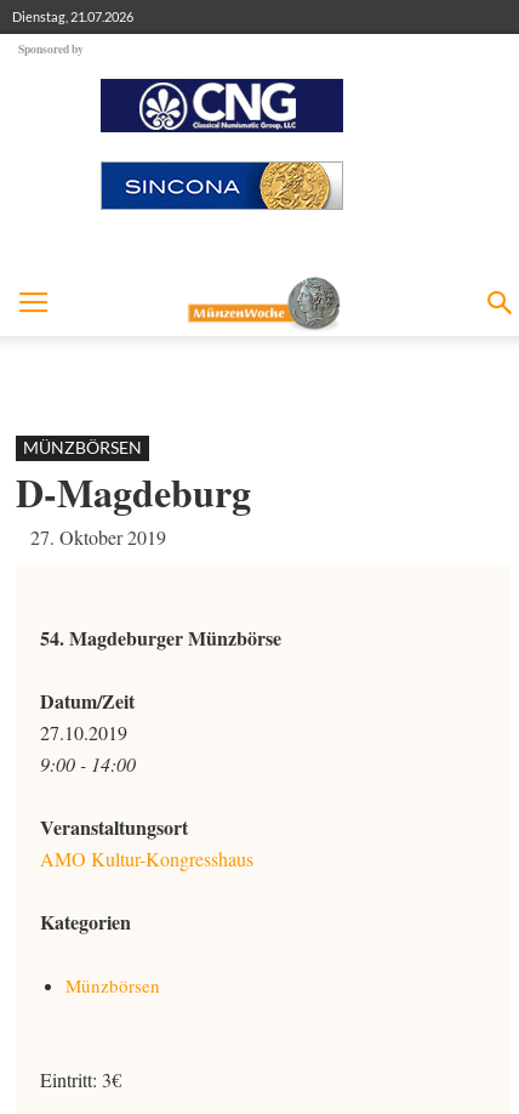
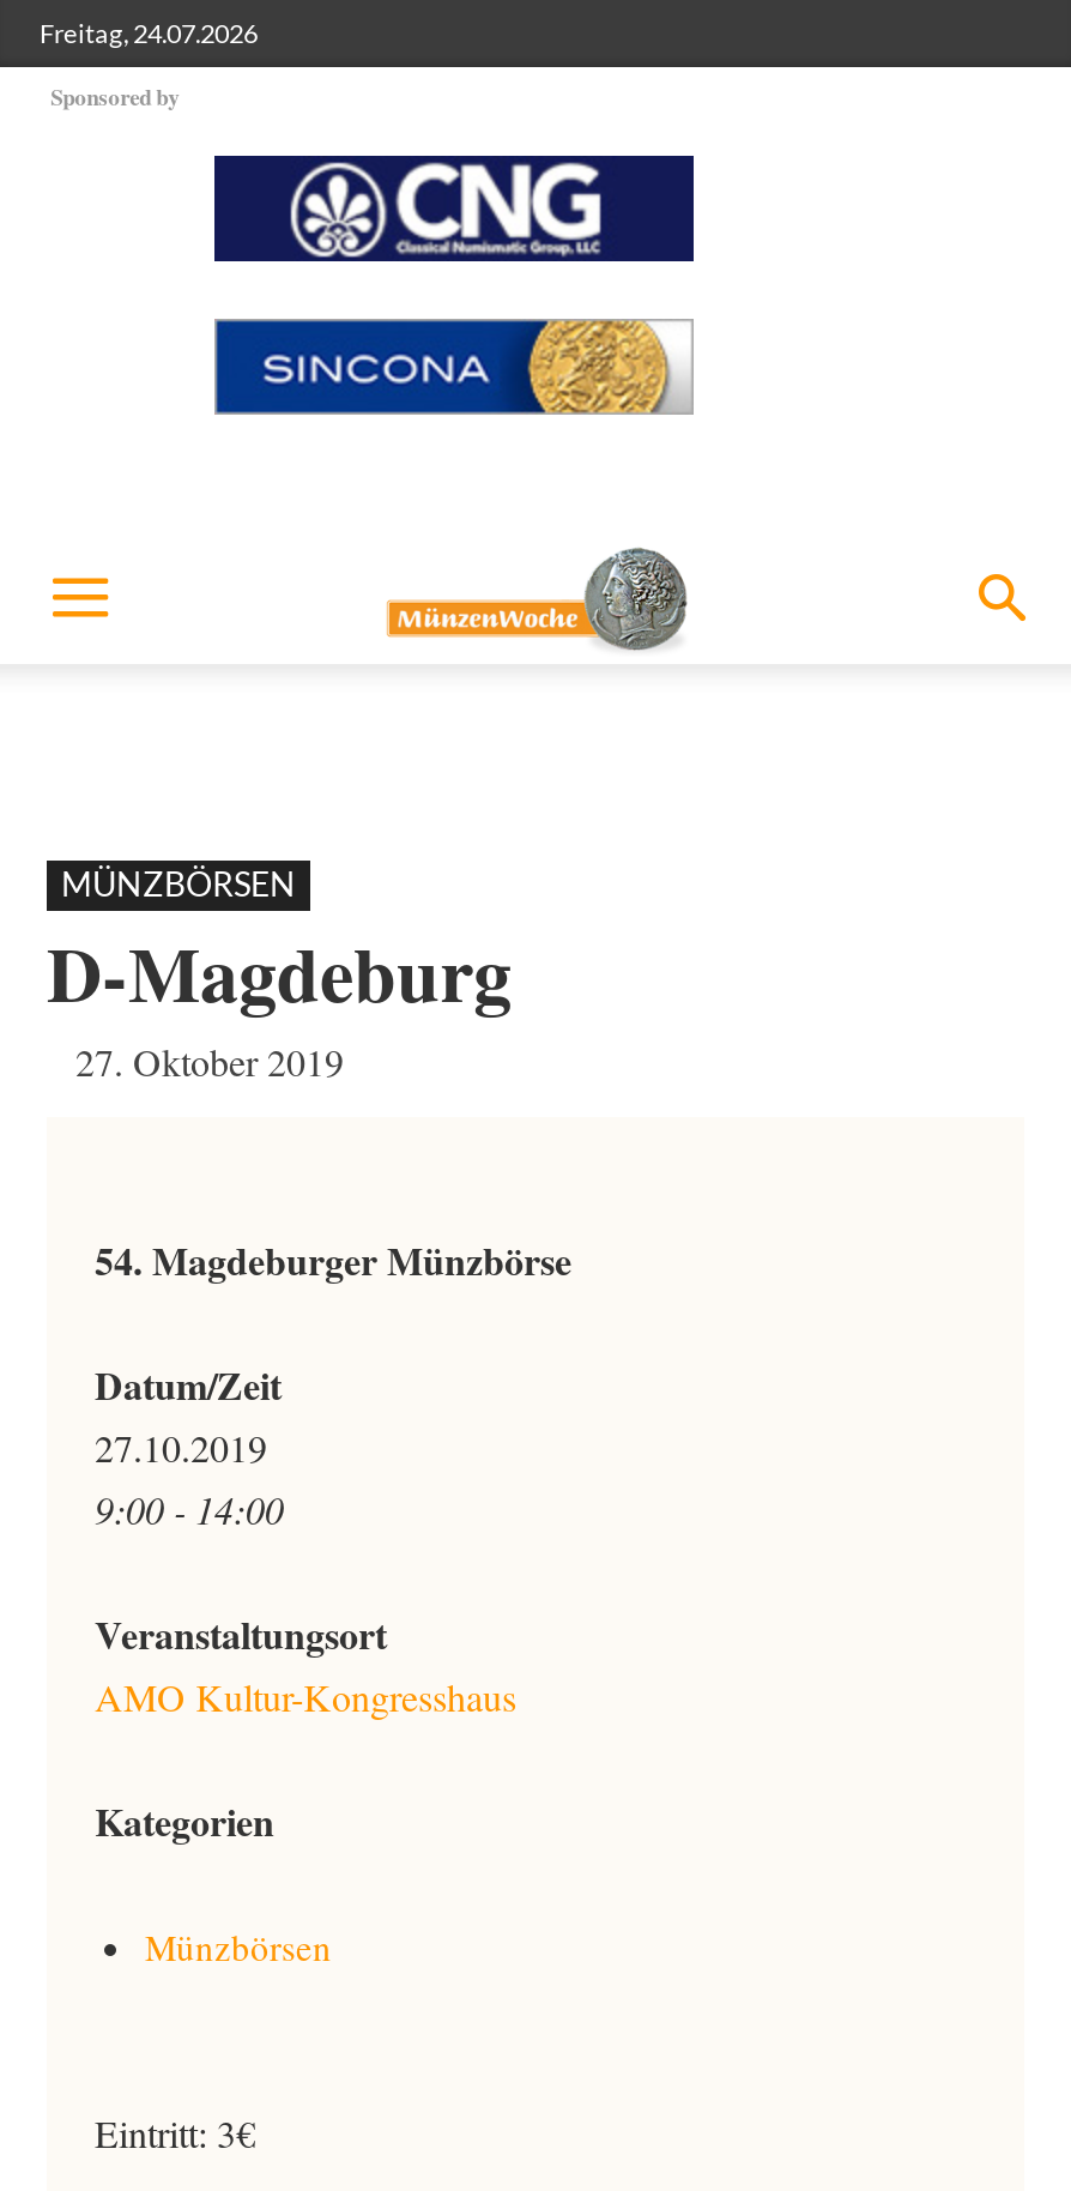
- Dienstag, 21.07.2026
+ Freitag, 24.07.2026
